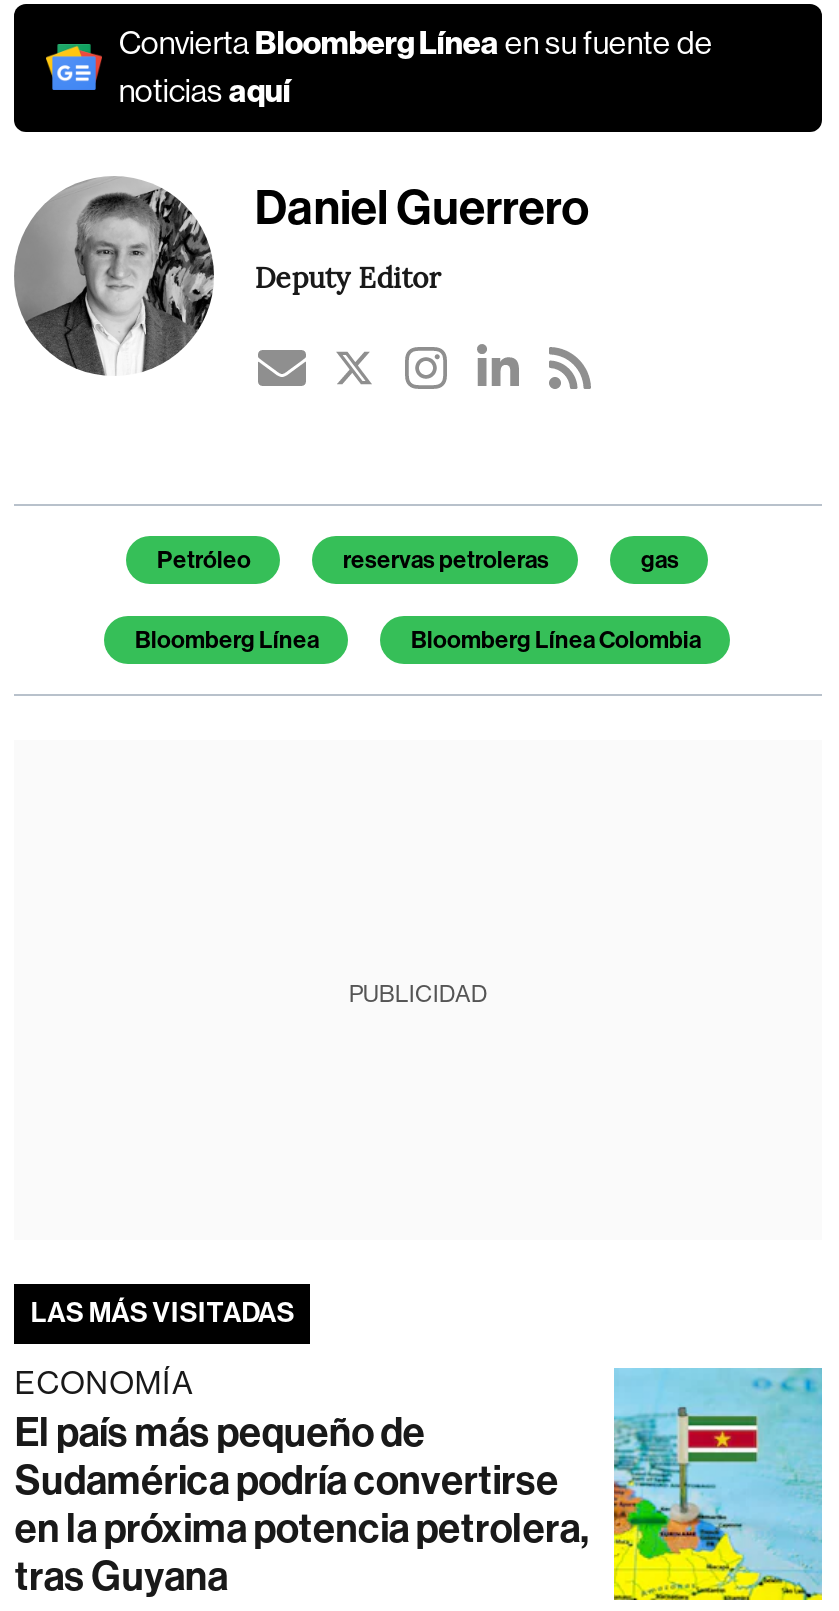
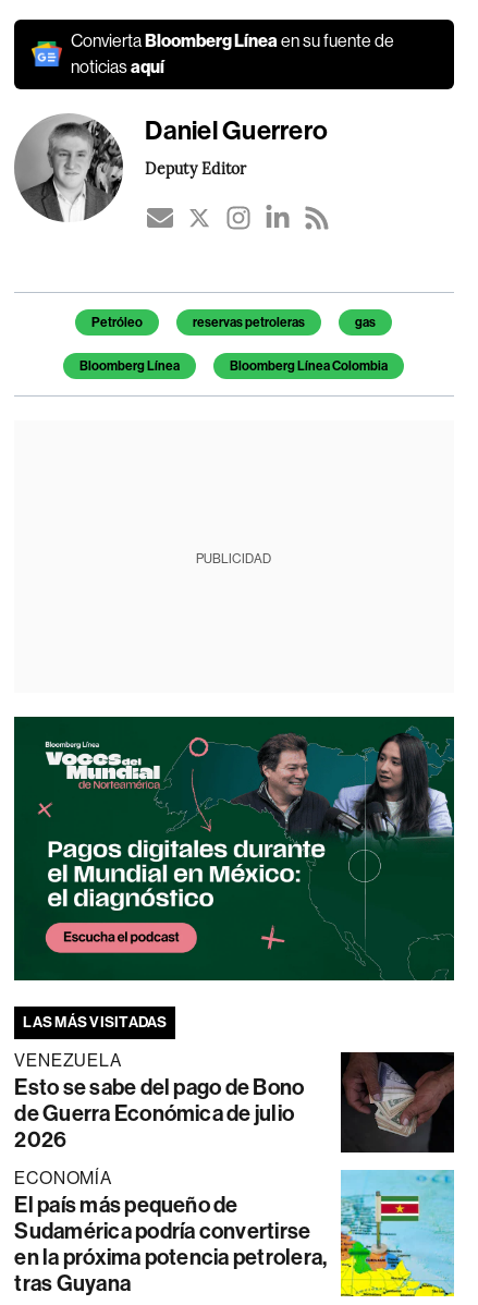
+ [image]

+ [image]
+ VENEZUELA
+ Esto se sabe del pago de Bono
+ de Guerra Económica de julio
+ 2026
